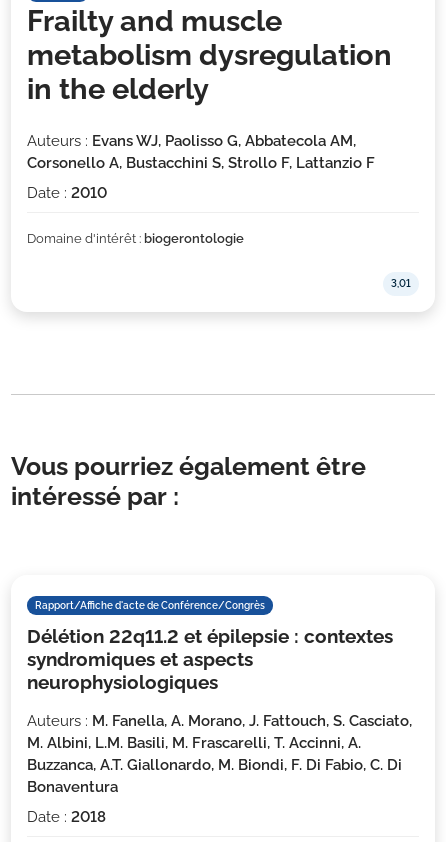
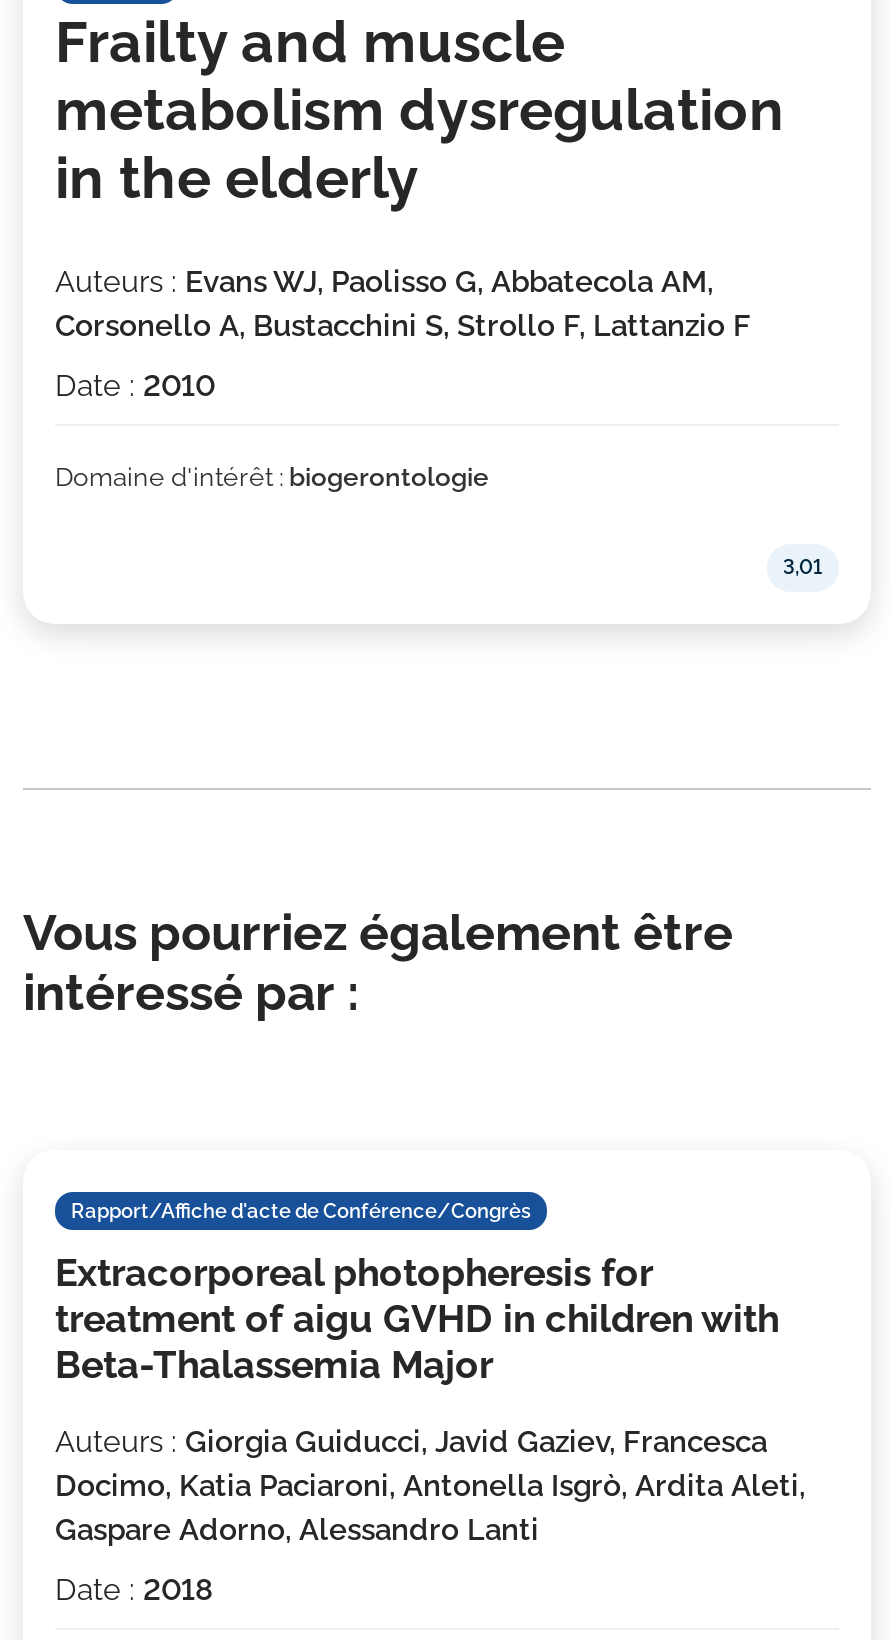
- Délétion 22q11.2 et épilepsie : contextes
- syndromiques et aspects
- neurophysiologiques
+ Extracorporeal photopheresis for
+ treatment of aigu GVHD in children with
+ Beta-Thalassemia Major

- Auteurs : M. Fanella, A. Morano, J. Fattouch, S. Casciato,
- M. Albini, L.M. Basili, M. Frascarelli, T. Accinni, A.
- Buzzanca, A.T. Giallonardo, M. Biondi, F. Di Fabio, C. Di
- Bonaventura
+ Auteurs : Giorgia Guiducci, Javid Gaziev, Francesca
+ Docimo, Katia Paciaroni, Antonella Isgrò, Ardita Aleti,
+ Gaspare Adorno, Alessandro Lanti
